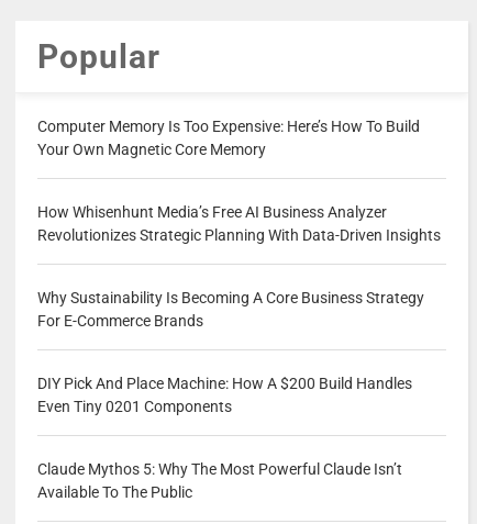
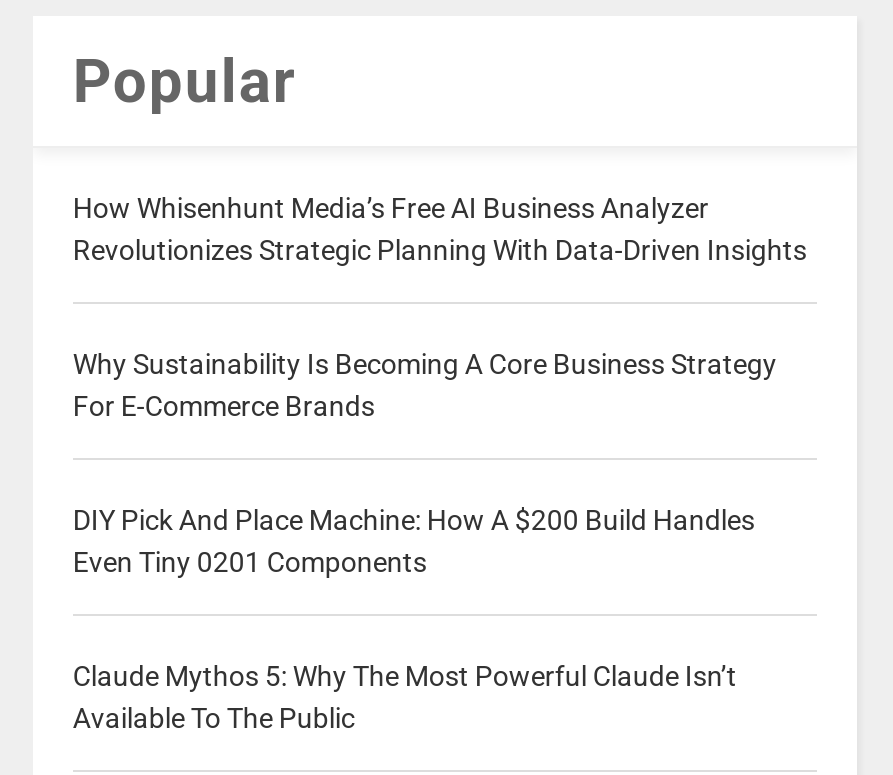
- Computer Memory Is Too Expensive: Here’s How To Build
- Your Own Magnetic Core Memory
